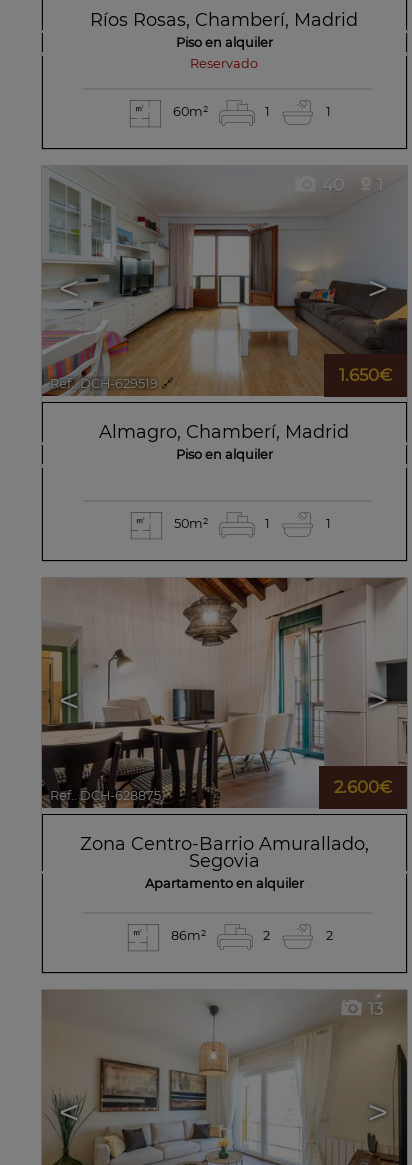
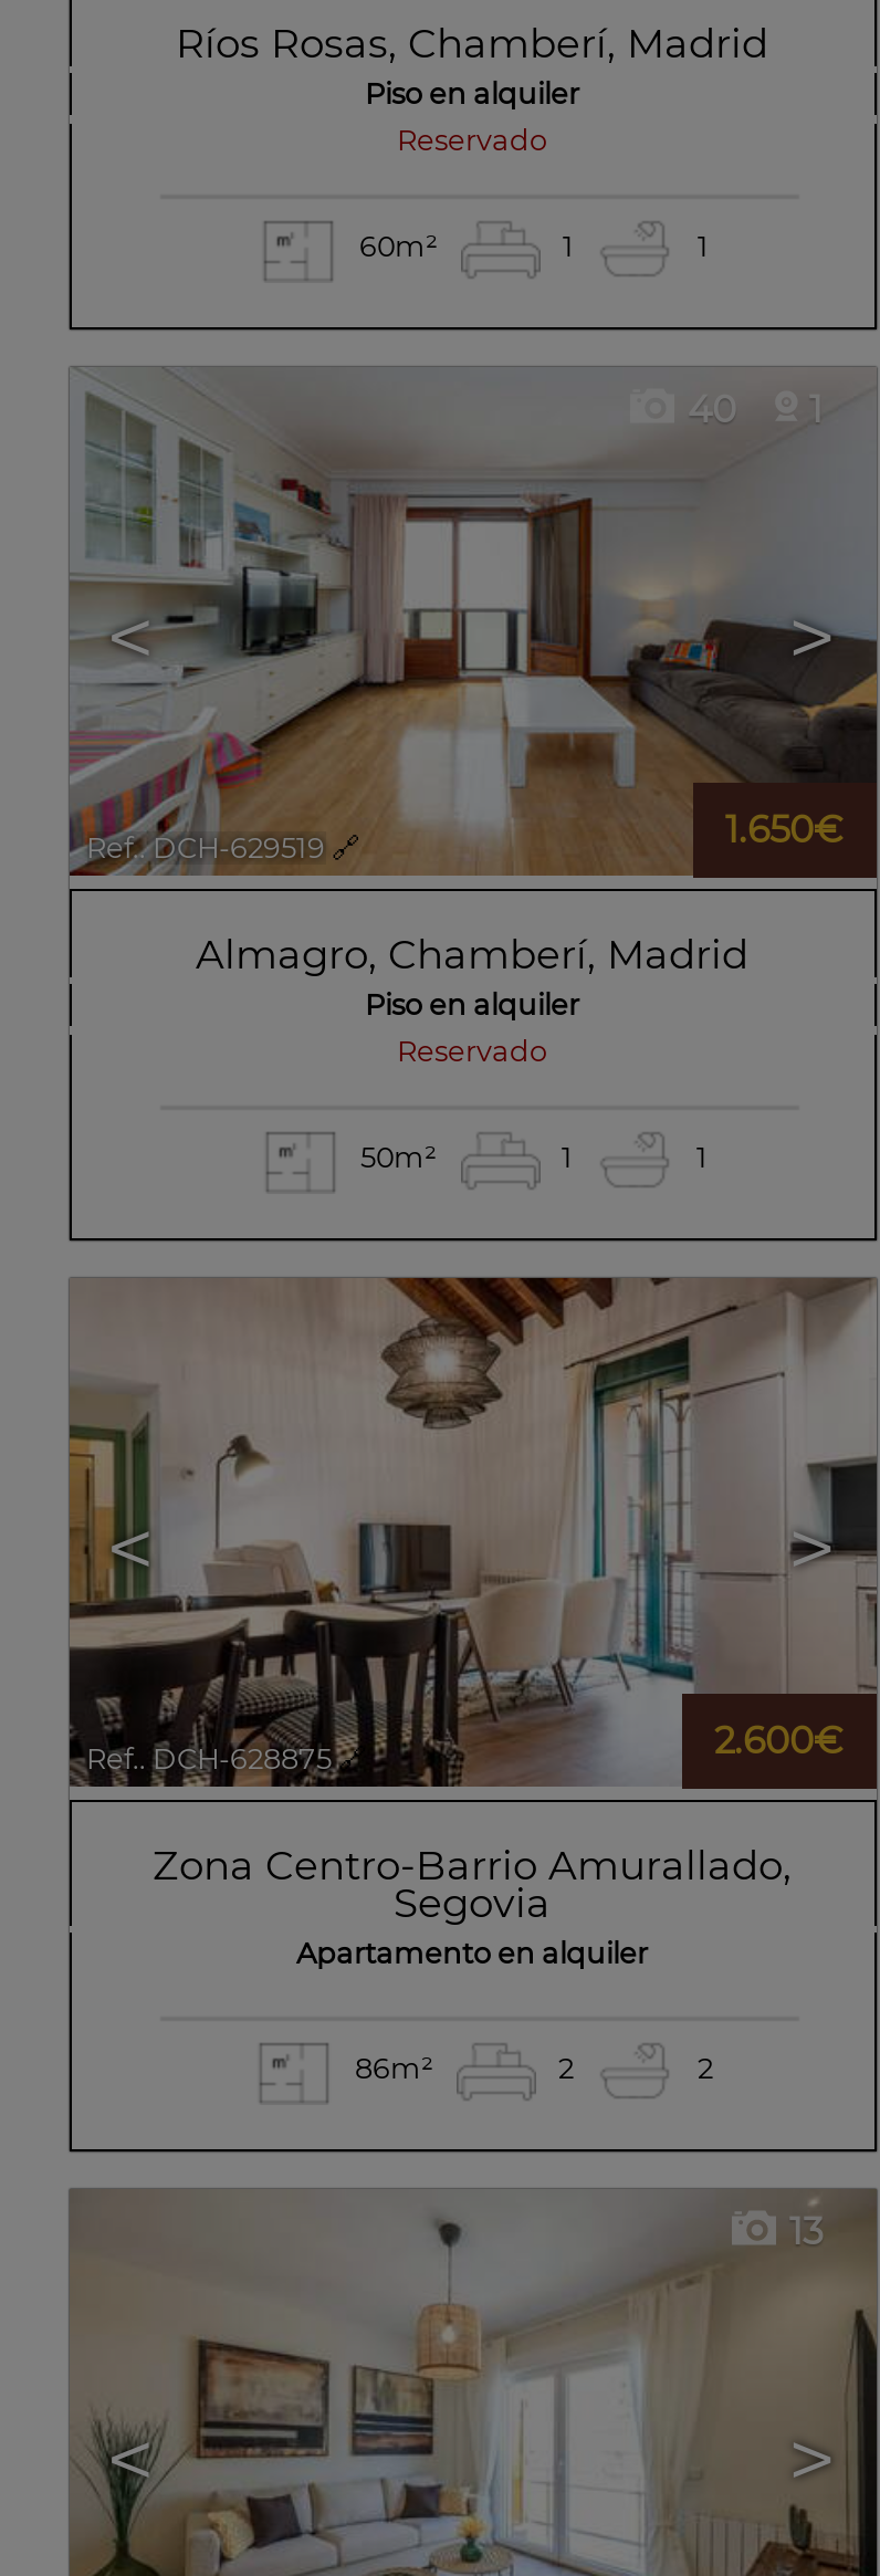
+ reservado
